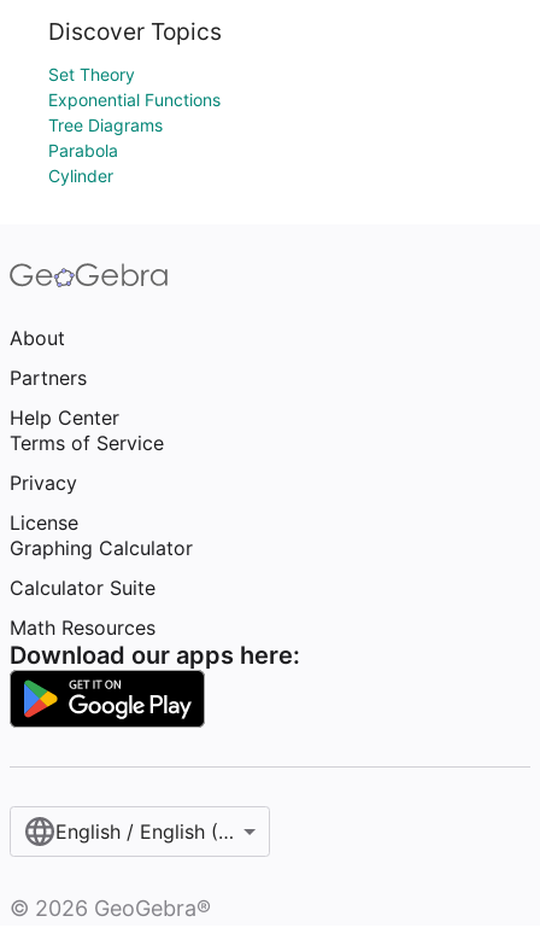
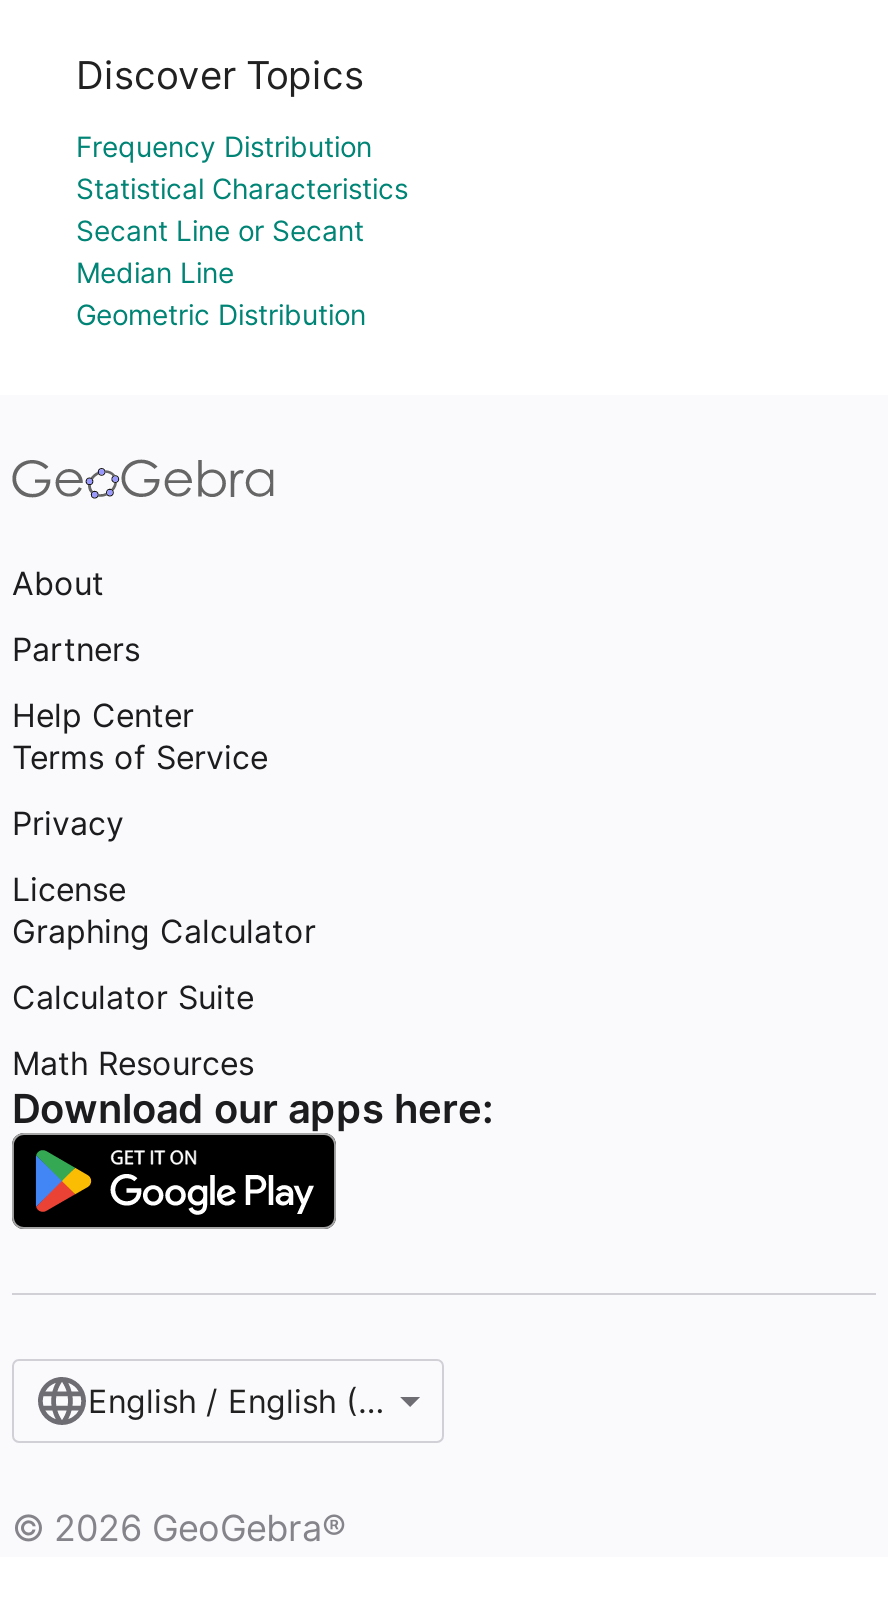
- Set Theory
- Exponential Functions
- Tree Diagrams
- Parabola
- Cylinder
+ Frequency Distribution
+ Statistical Characteristics
+ Secant Line or Secant
+ Median Line
+ Geometric Distribution
